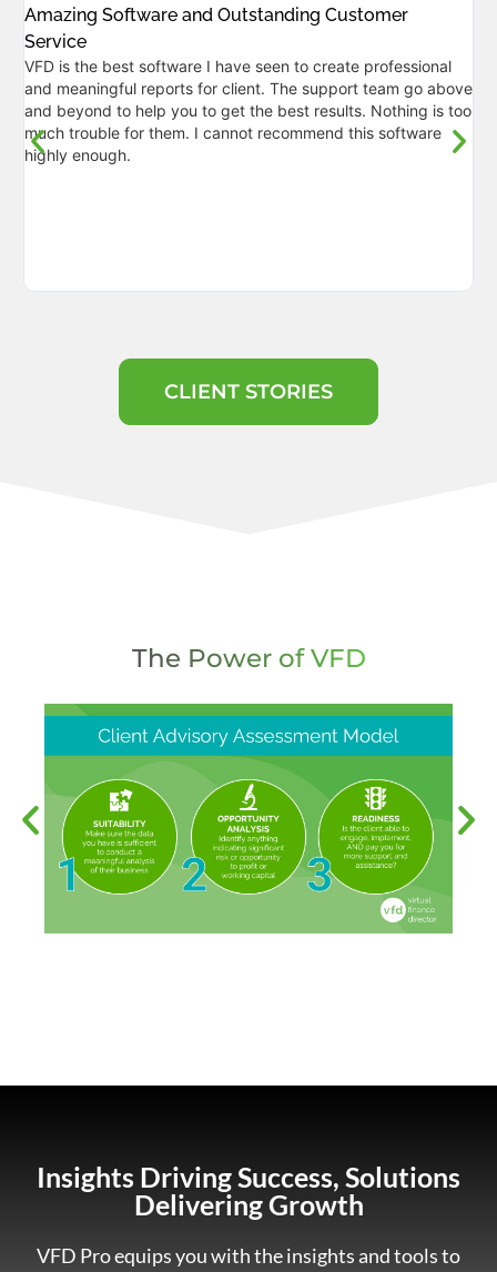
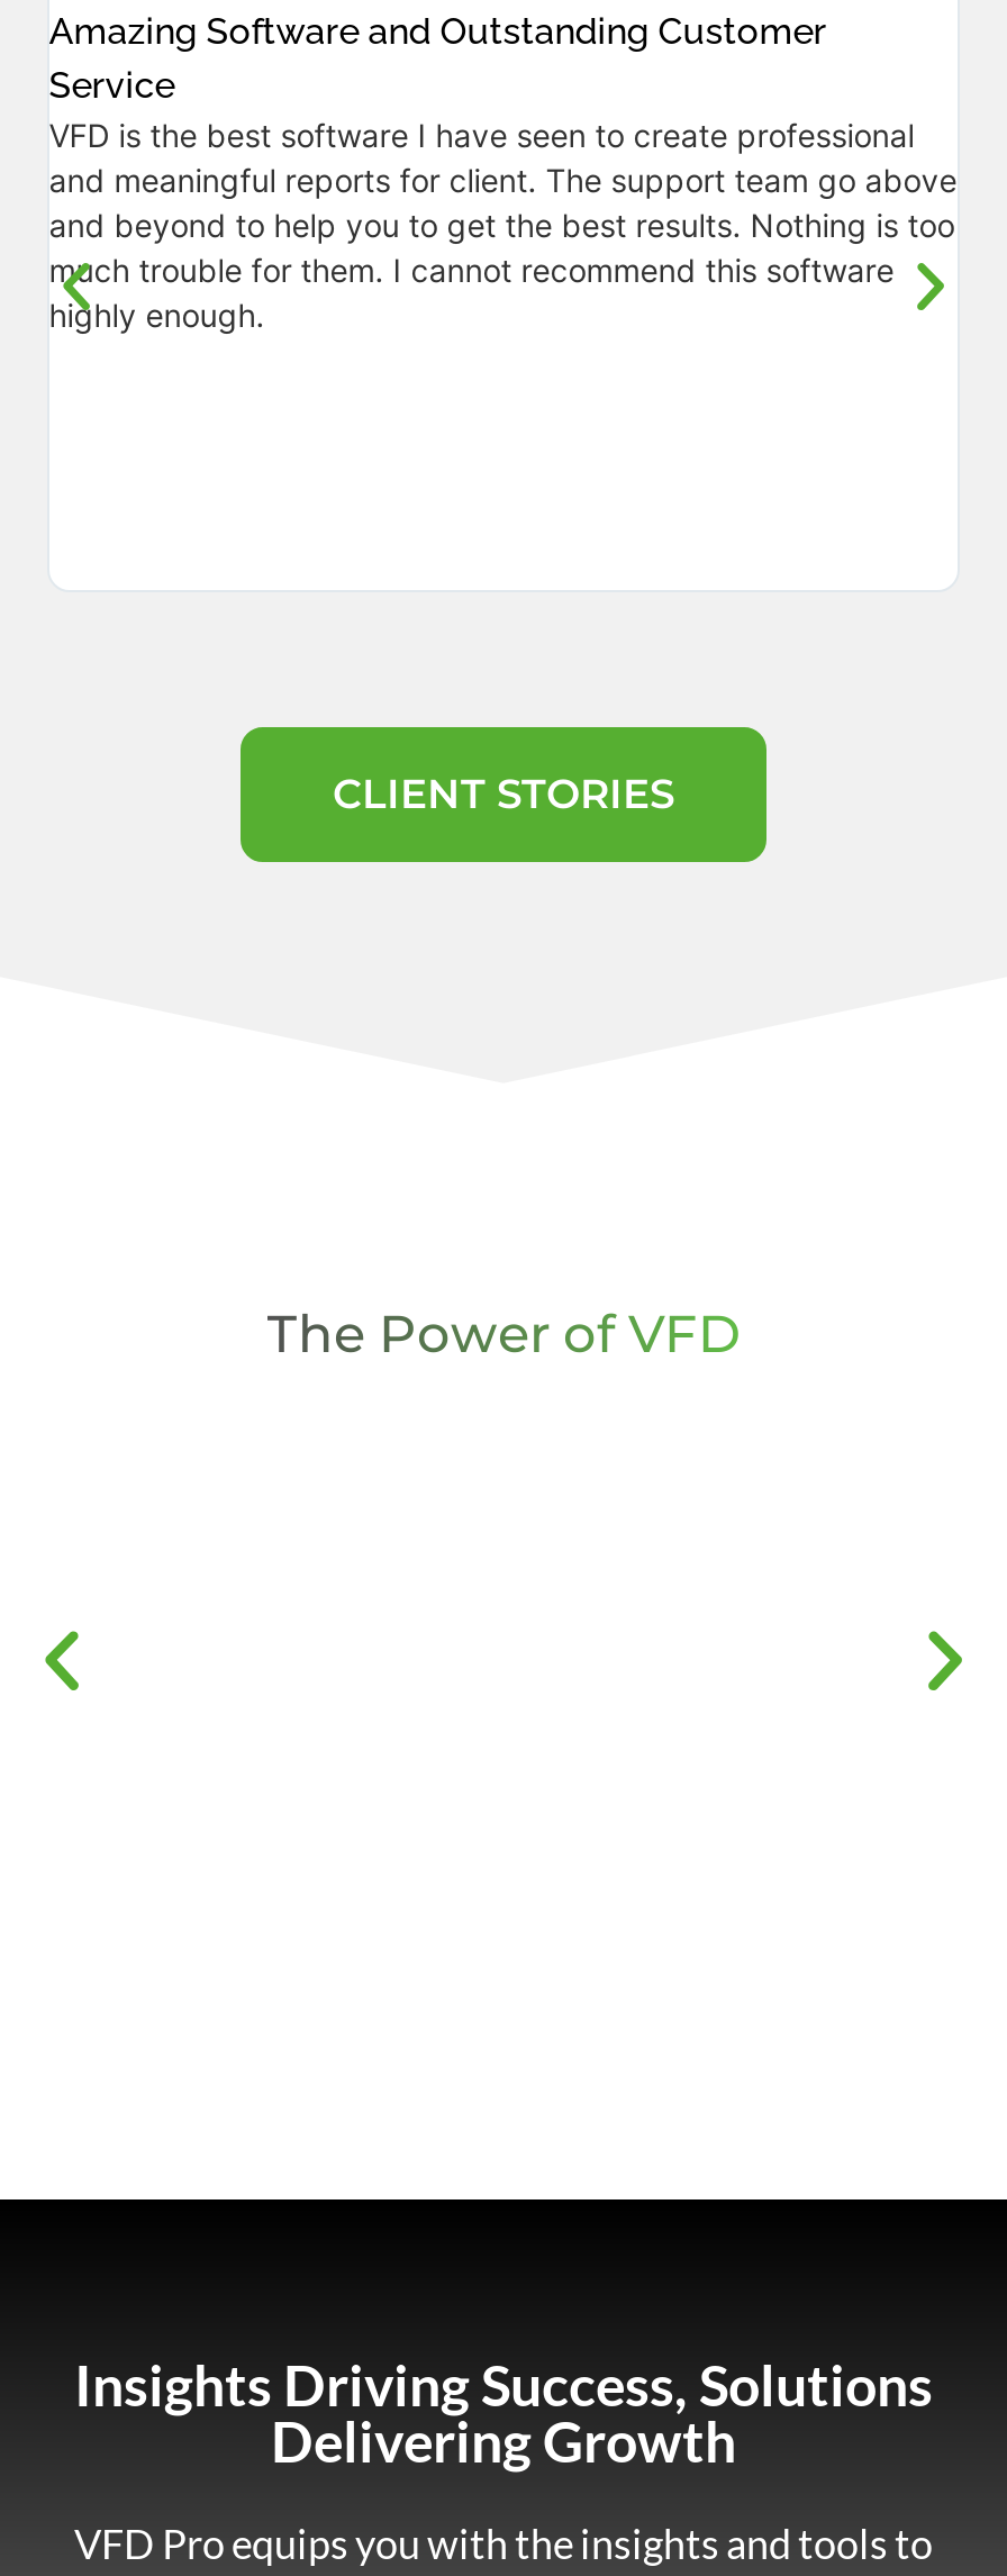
- [image]
